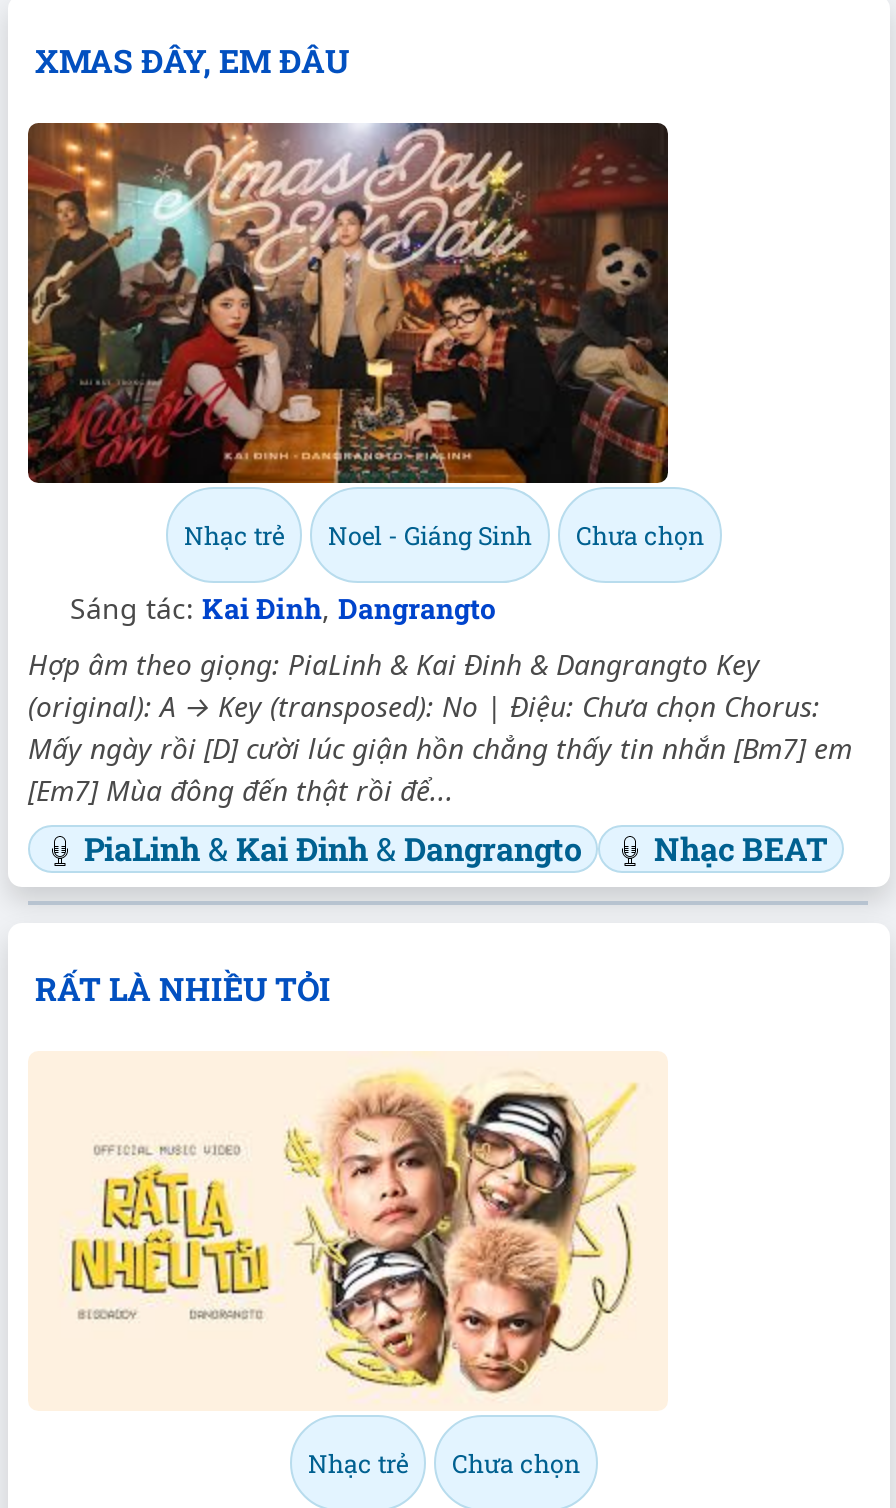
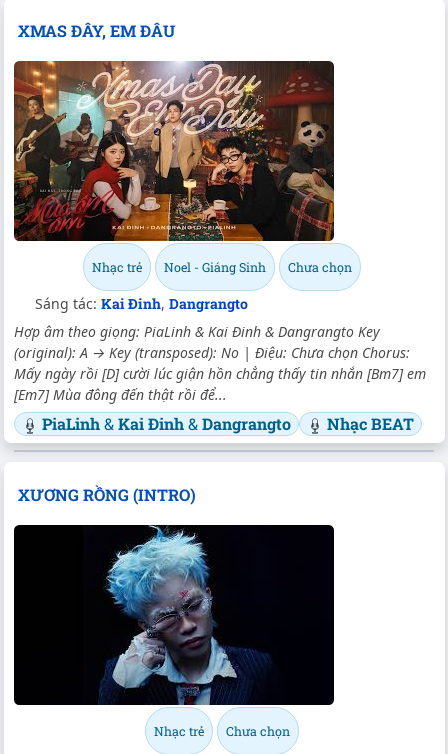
- RẤT LÀ NHIỀU TỎI
+ XƯƠNG RỒNG (INTRO)

- [image]
+ [image]
